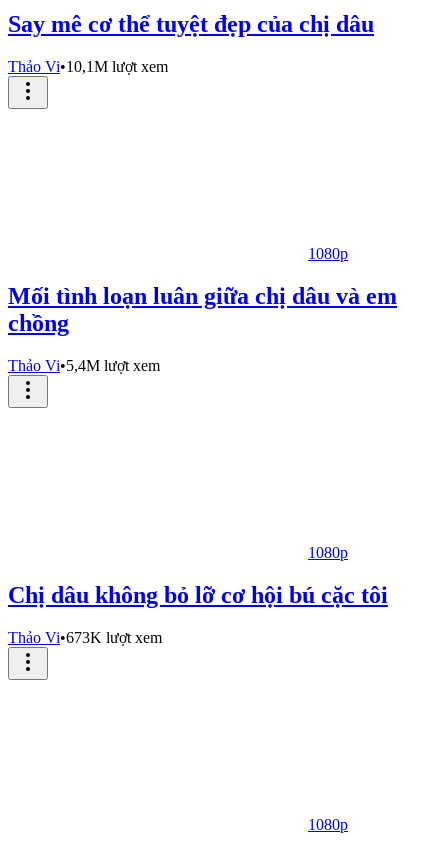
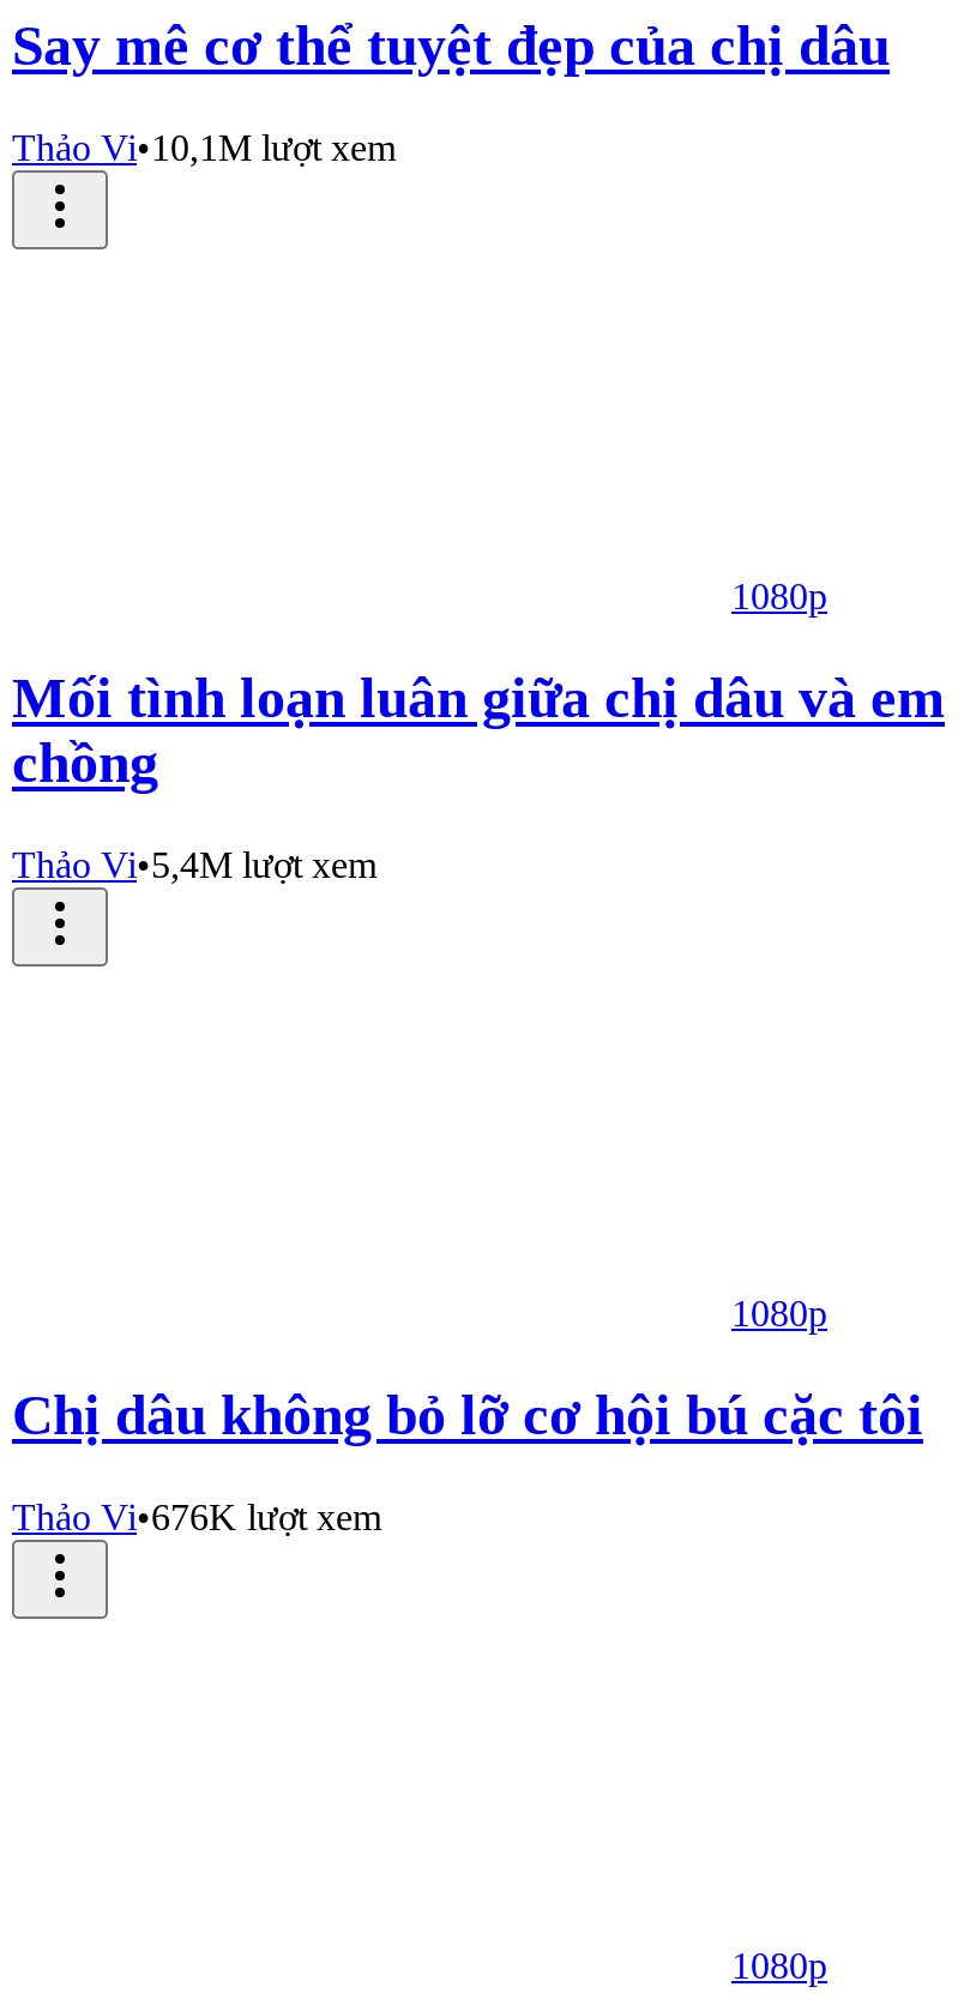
- Thảo Vi•673K lượt xem
+ Thảo Vi•676K lượt xem
